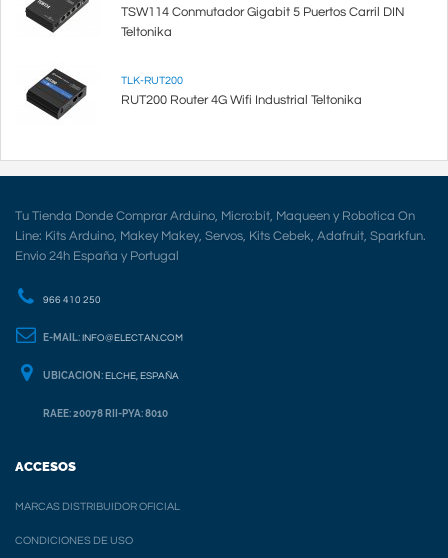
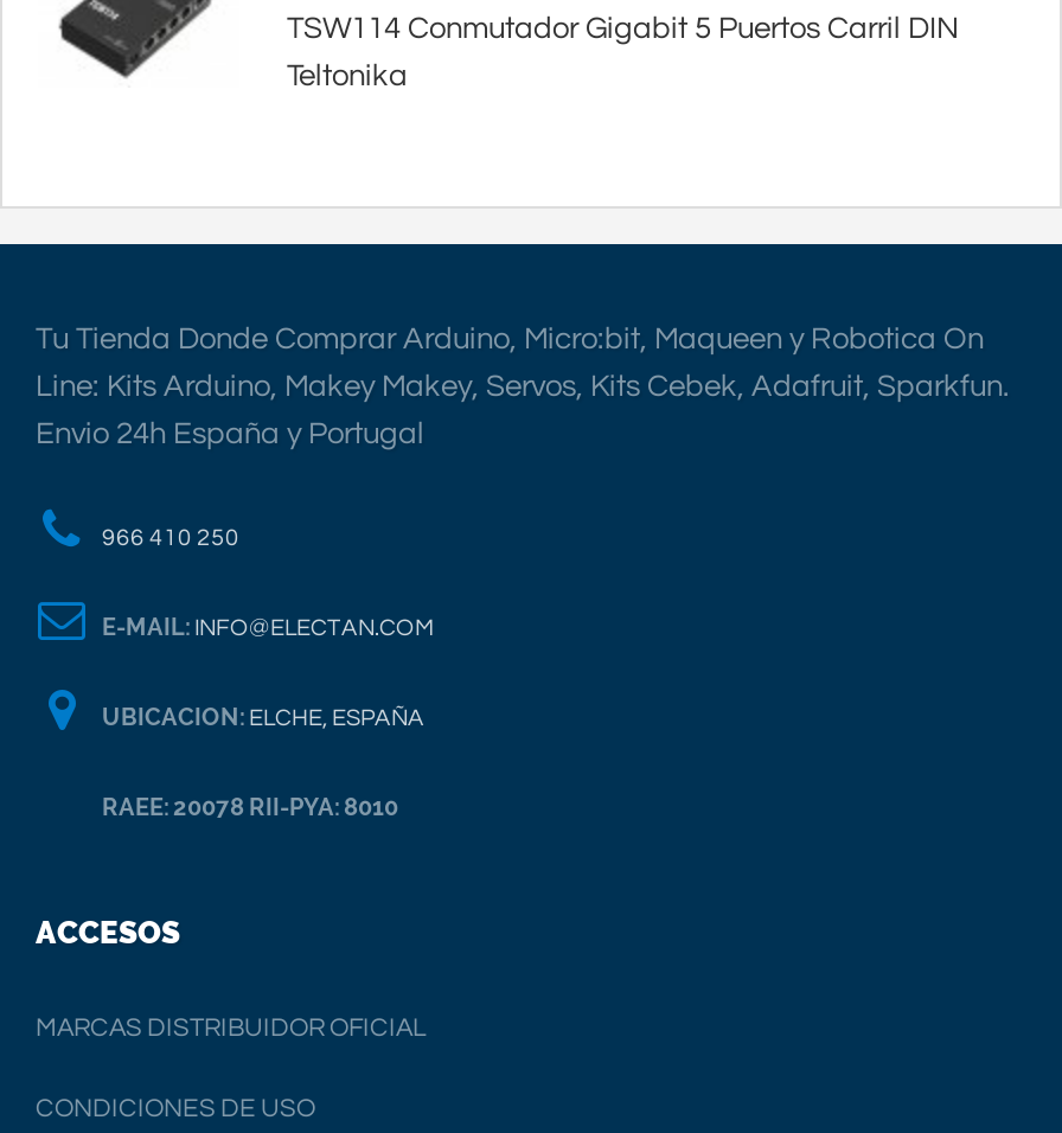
- [image]
- TLK-RUT200
- RUT200 Router 4G Wifi Industrial Teltonika
